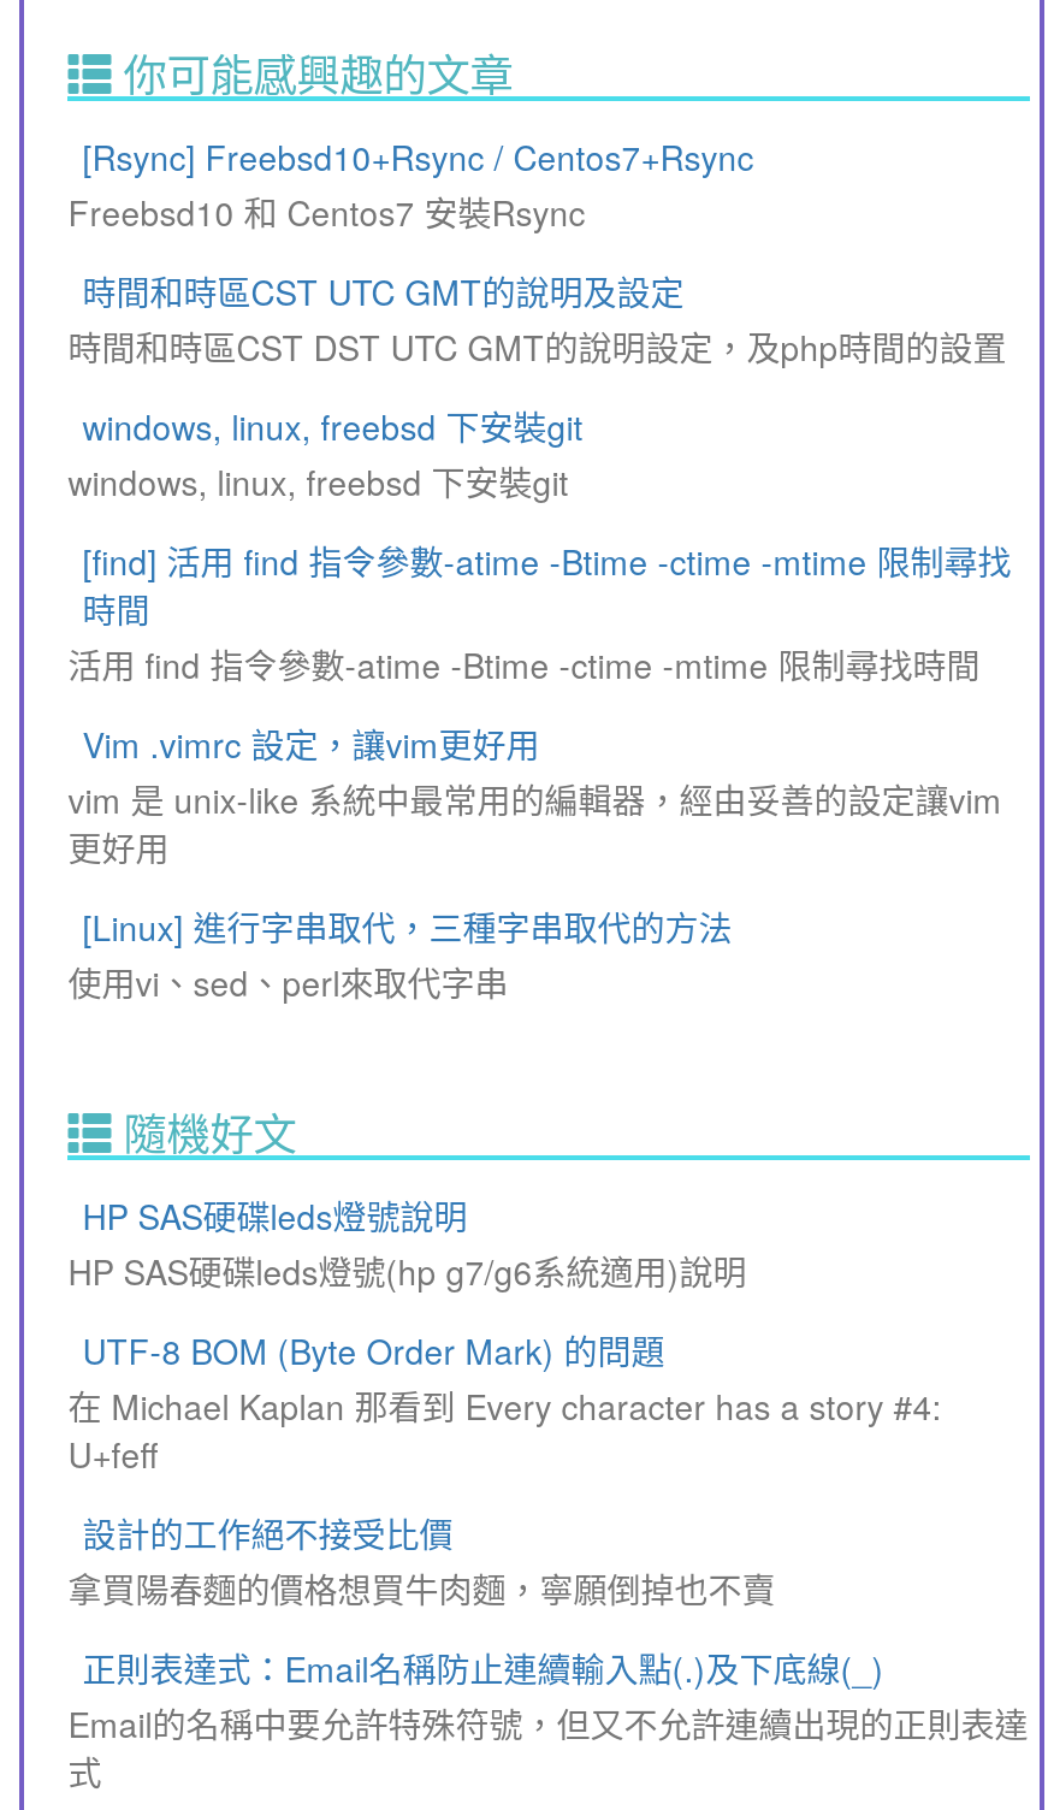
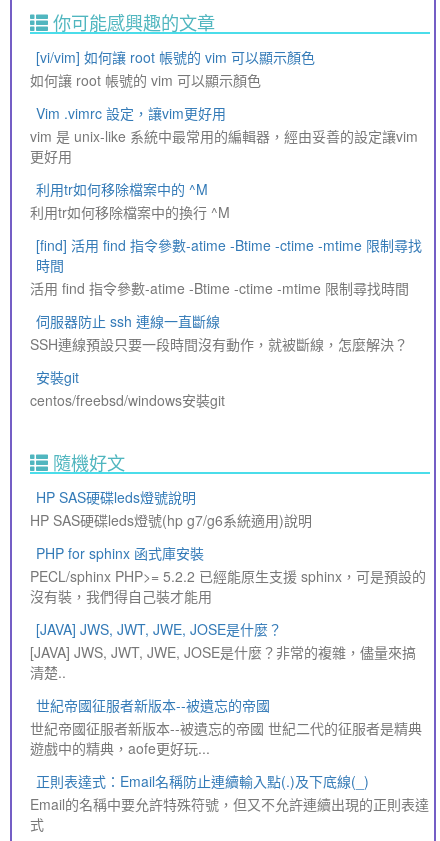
- [Rsync] Freebsd10+Rsync / Centos7+Rsync
- Freebsd10 和 Centos7 安裝Rsync
- 時間和時區CST UTC GMT的說明及設定
- 時間和時區CST DST UTC GMT的說明設定，及php時間的設置
- windows, linux, freebsd 下安裝git
- windows, linux, freebsd 下安裝git
+ [vi/vim] 如何讓 root 帳號的 vim 可以顯示顏色
+ 如何讓 root 帳號的 vim 可以顯示顏色

moved down: [find] 活用 find 指令參數-atime -Btime -ctime -mtime 限制尋找 | 時間 | 活用 find 指令參數-atime -Btime -ctime -mtime 限制尋找時間

moved up: Vim .vimrc 設定，讓vim更好用 | vim 是 unix-like 系統中最常用的編輯器，經由妥善的設定讓vim | 更好用

- [Linux] 進行字串取代，三種字串取代的方法
- 使用vi、sed、perl來取代字串
+ 利用tr如何移除檔案中的 ^M
+ 利用tr如何移除檔案中的換行 ^M
+ 伺服器防止 ssh 連線一直斷線
+ SSH連線預設只要一段時間沒有動作，就被斷線，怎麼解決？
+ 安裝git
+ centos/freebsd/windows安裝git

- UTF-8 BOM (Byte Order Mark) 的問題
- 在 Michael Kaplan 那看到 Every character has a story #4:
- U+feff
- 設計的工作絕不接受比價
- 拿買陽春麵的價格想買牛肉麵，寧願倒掉也不賣
+ PHP for sphinx 函式庫安裝
+ PECL/sphinx PHP>= 5.2.2 已經能原生支援 sphinx，可是預設的
+ 沒有裝，我們得自己裝才能用
+ [JAVA] JWS, JWT, JWE, JOSE是什麼？
+ [JAVA] JWS, JWT, JWE, JOSE是什麼？非常的複雜，儘量來搞
+ 清楚..
+ 世紀帝國征服者新版本--被遺忘的帝國
+ 世紀帝國征服者新版本--被遺忘的帝國 世紀二代的征服者是精典
+ 遊戲中的精典，aofe更好玩...
